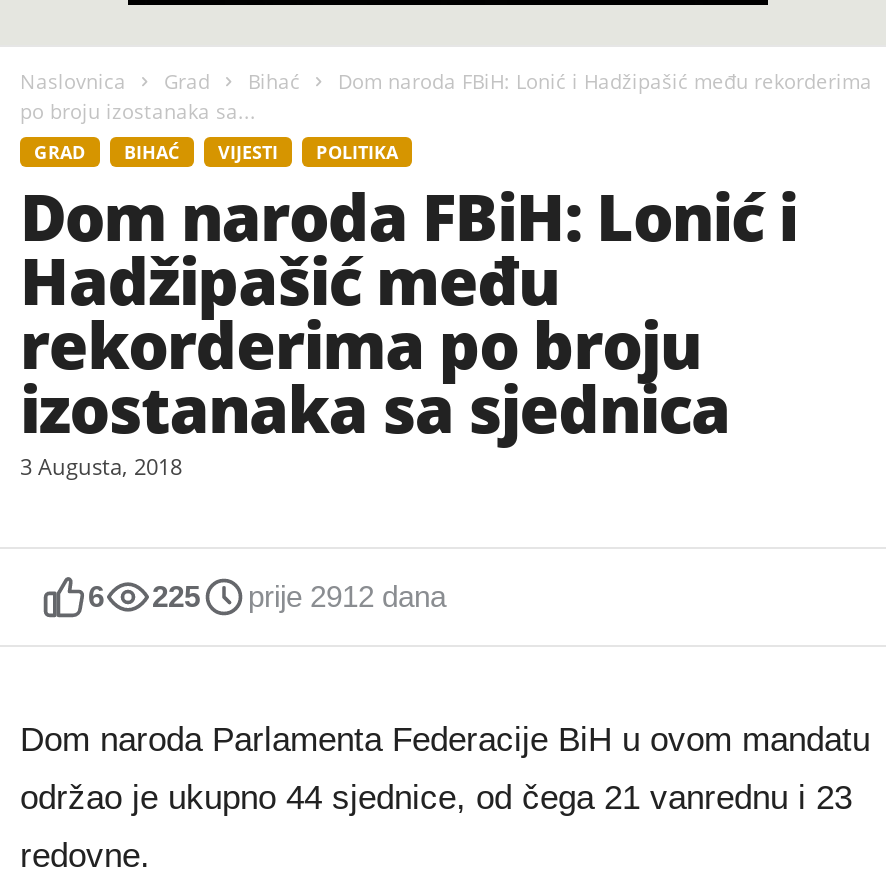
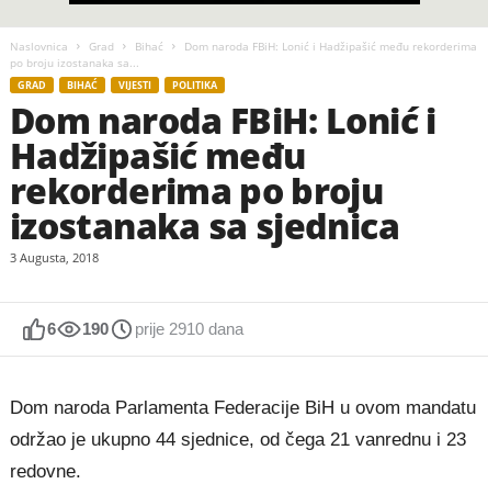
- 225
+ 190

- prije 2912 dana
+ prije 2910 dana
